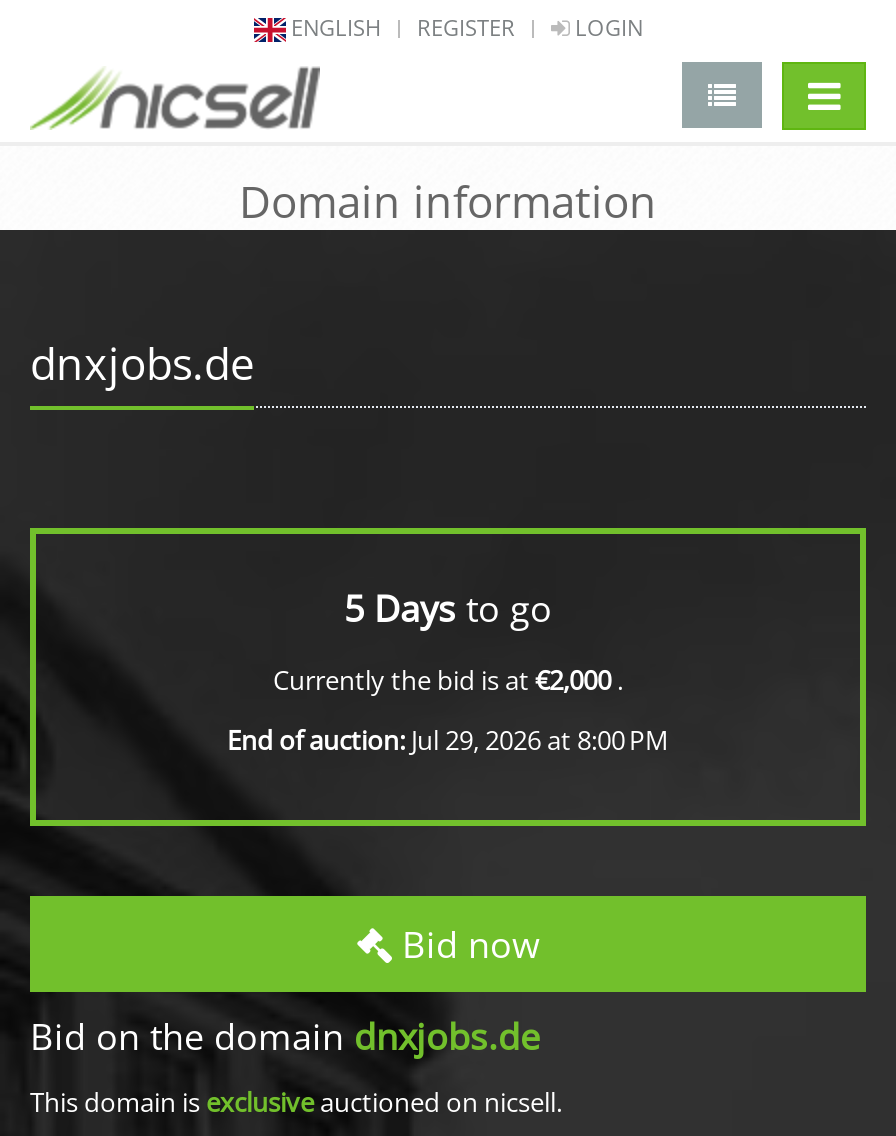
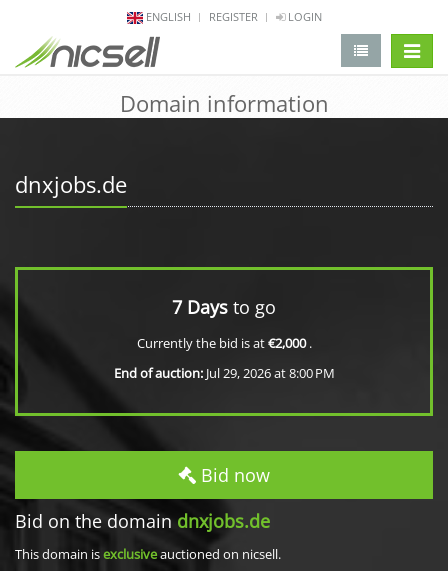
- 5 Days to go
+ 7 Days to go
